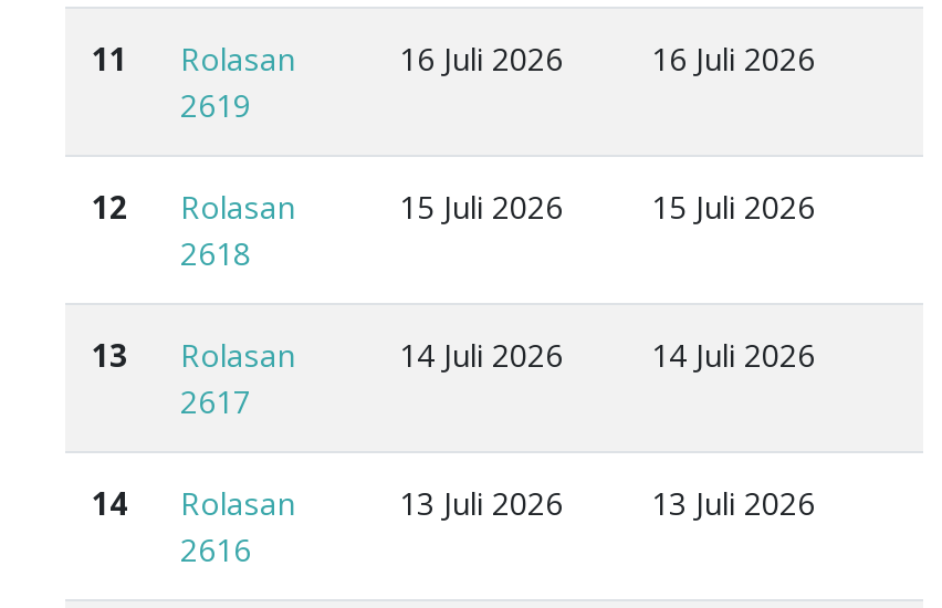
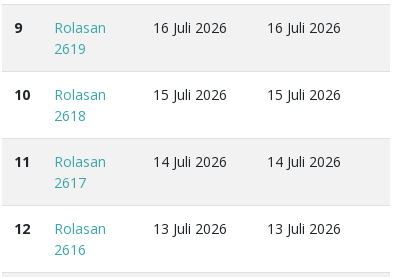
- 11 Rolasan
+ 9 Rolasan

- 12 Rolasan
+ 10 Rolasan

- 13 Rolasan
+ 11 Rolasan

- 14 Rolasan
+ 12 Rolasan
